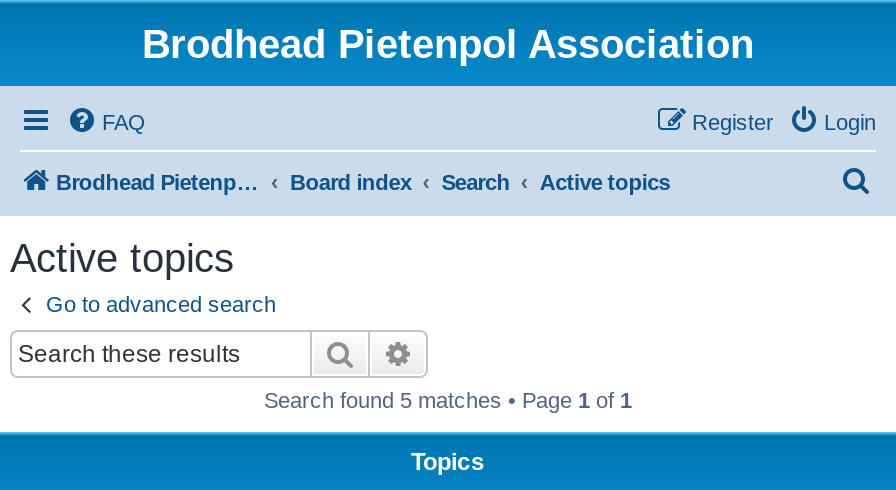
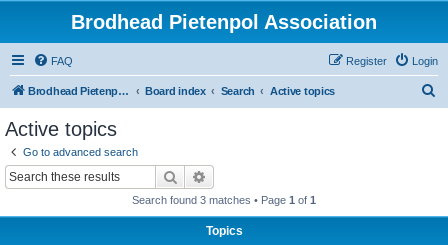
- Search found 5 matches • Page 1 of 1
+ Search found 3 matches • Page 1 of 1
